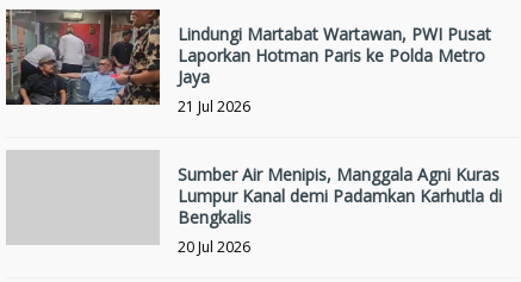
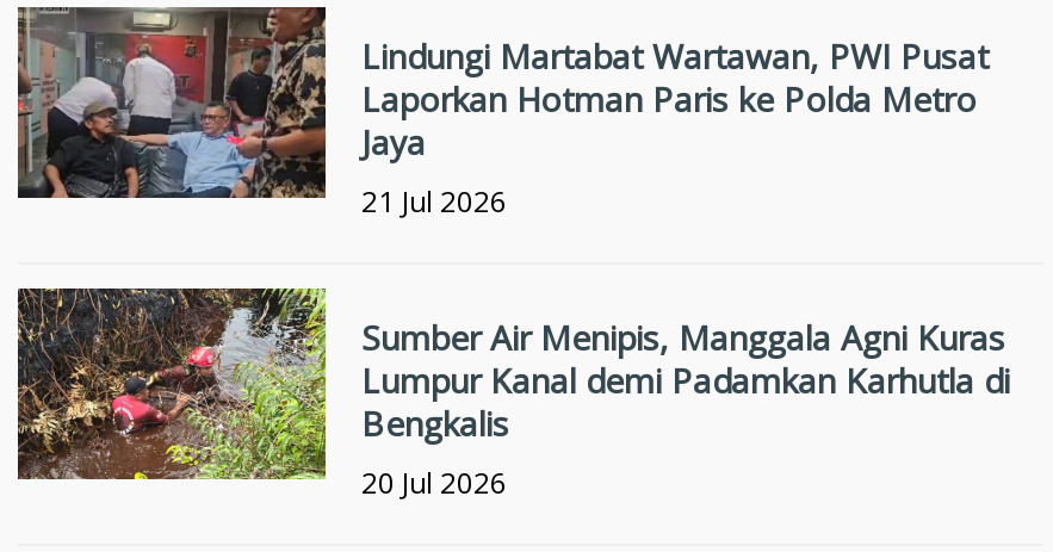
+ [image]
